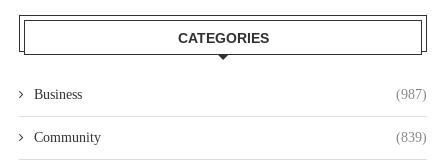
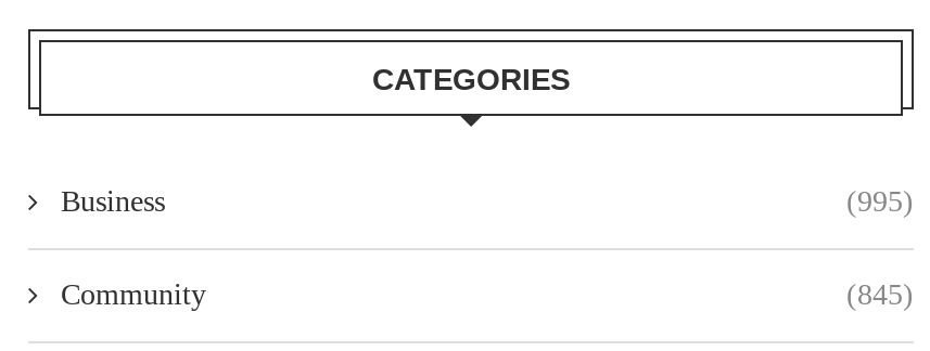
- (987)
+ (995)

- (839)
+ (845)
